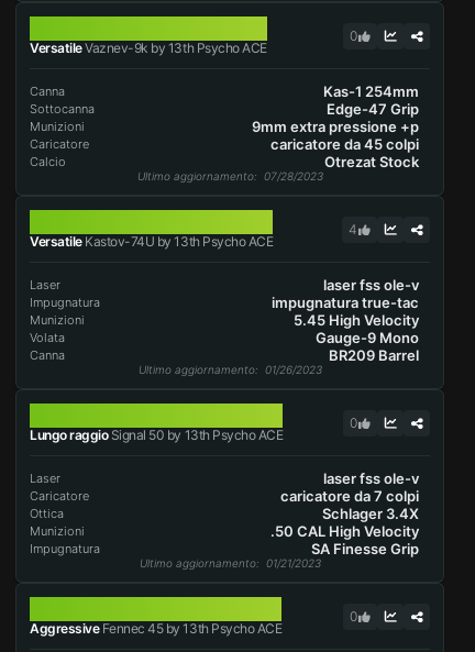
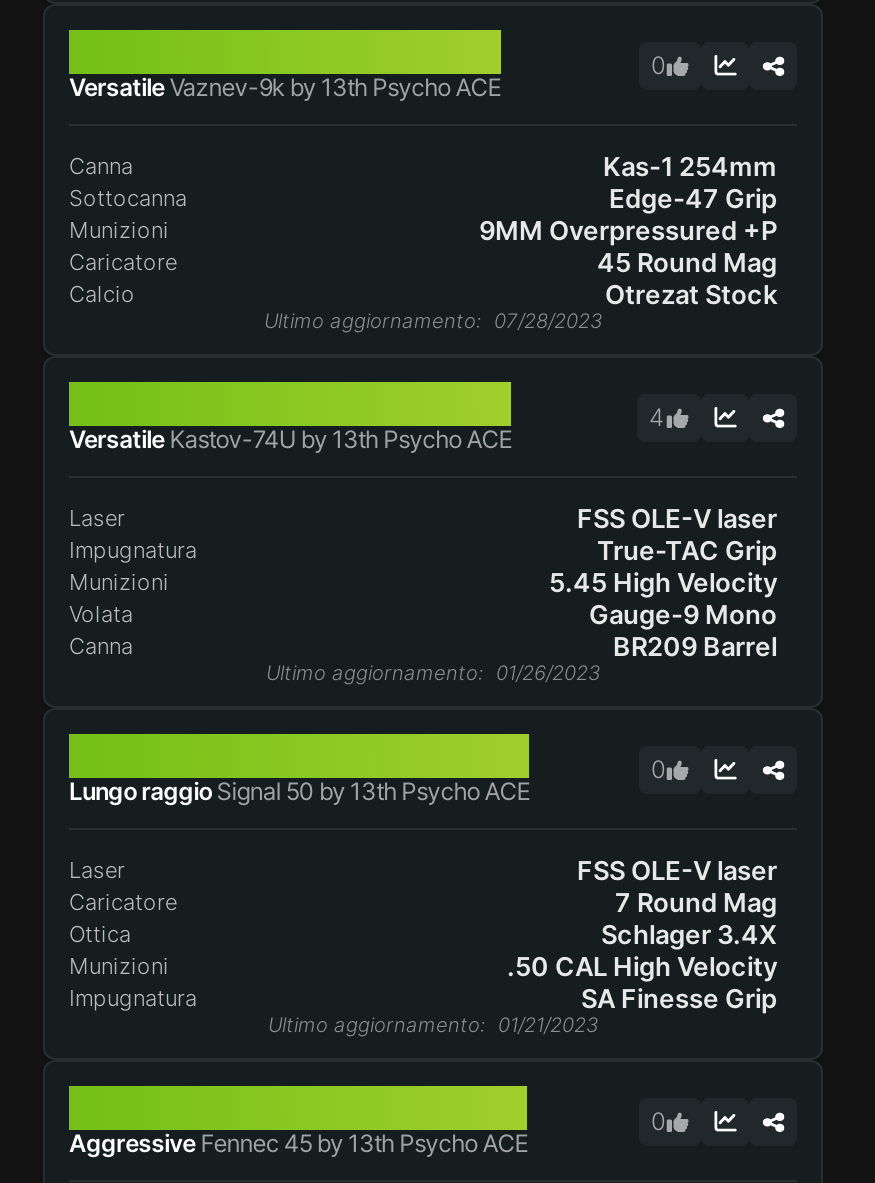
- 9mm extra pressione +p
+ 9MM Overpressured +P

- caricatore da 45 colpi
+ 45 Round Mag

- laser fss ole-v
+ FSS OLE-V laser

- impugnatura true-tac
+ True-TAC Grip

- laser fss ole-v
+ FSS OLE-V laser

- caricatore da 7 colpi
+ 7 Round Mag
